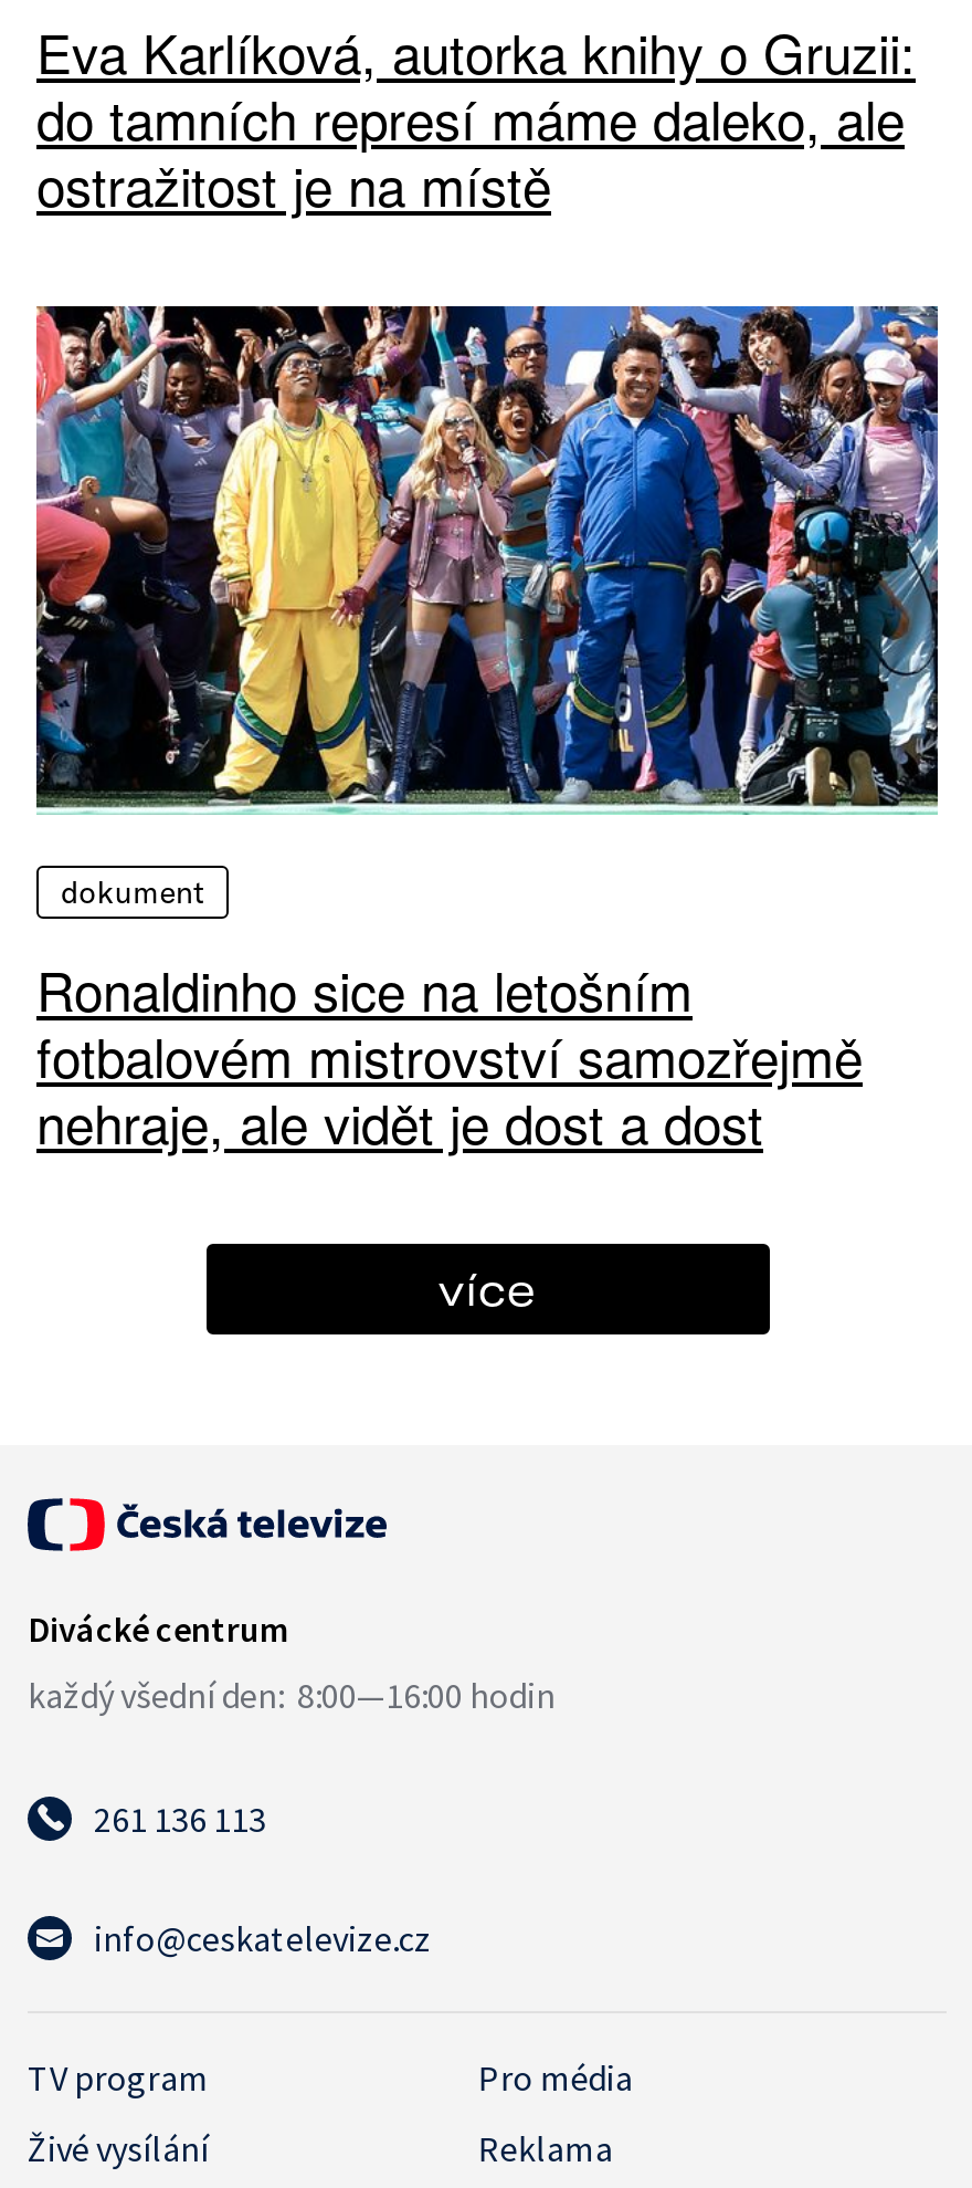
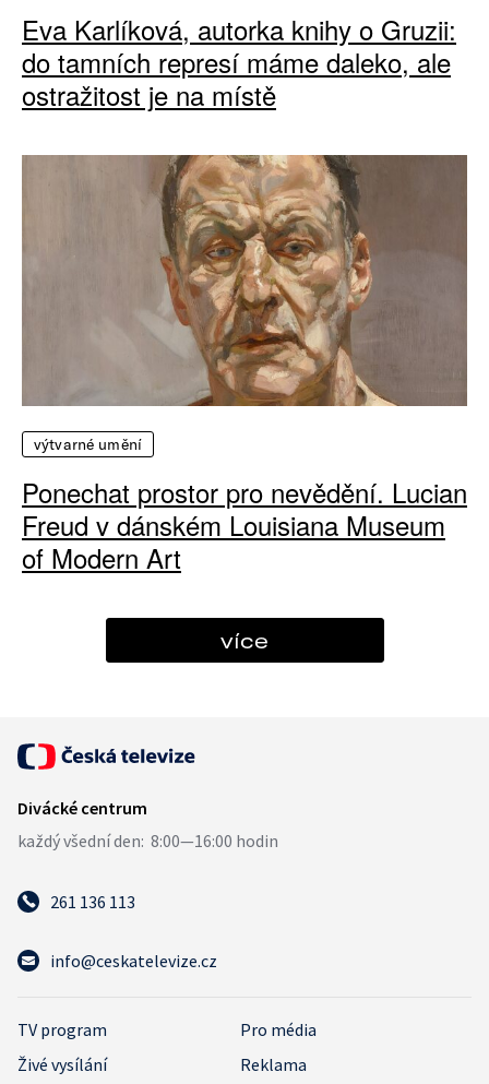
- [image]
- dokument
+ [image]
+ výtvarné umění

- Ronaldinho sice na letošním
- fotbalovém mistrovství samozřejmě
- nehraje, ale vidět je dost a dost
+ Ponechat prostor pro nevědění. Lucian
+ Freud v dánském Louisiana Museum
+ of Modern Art
